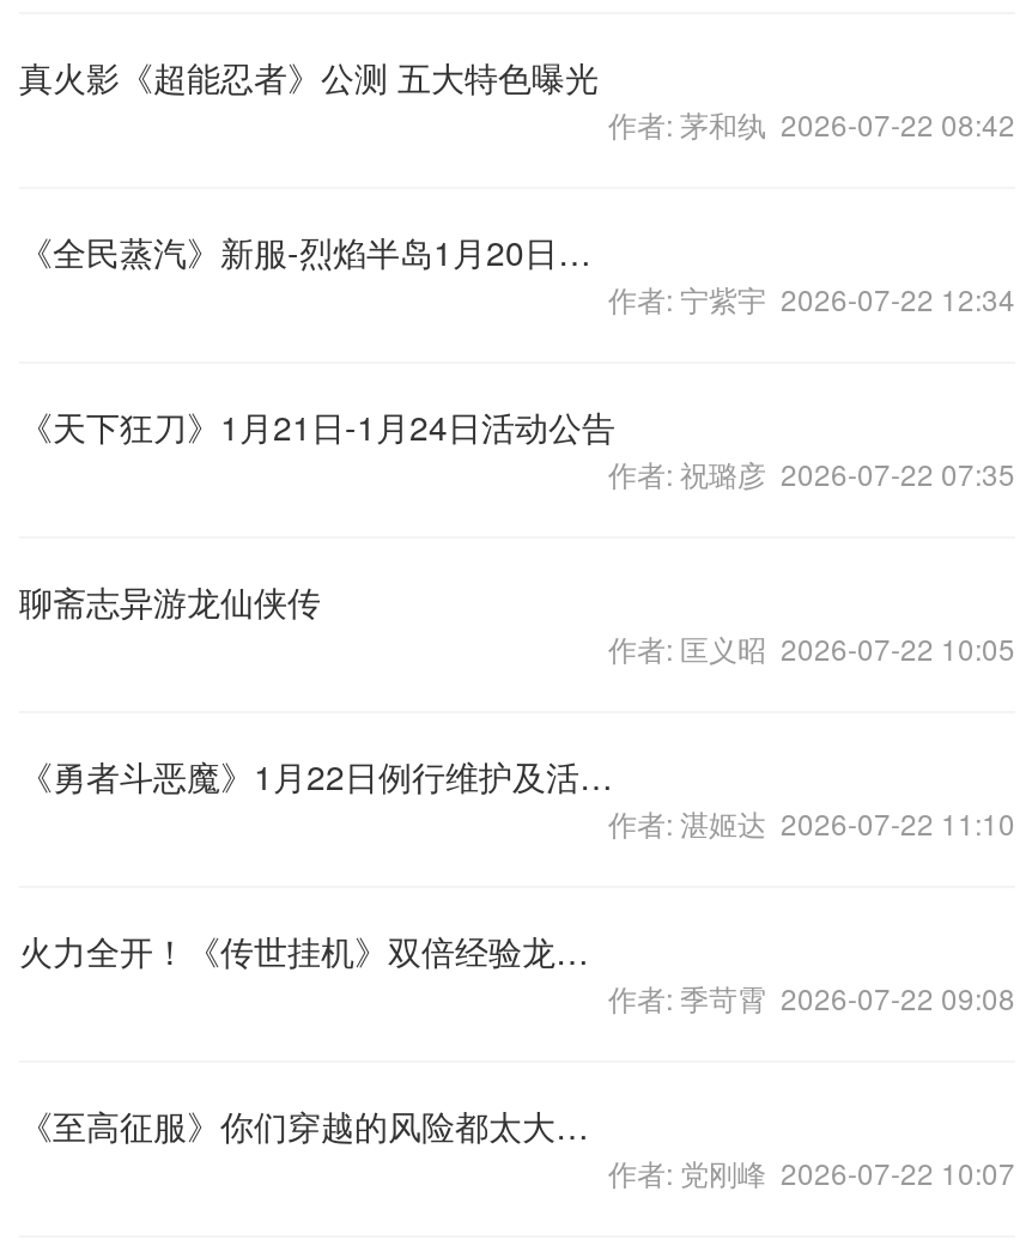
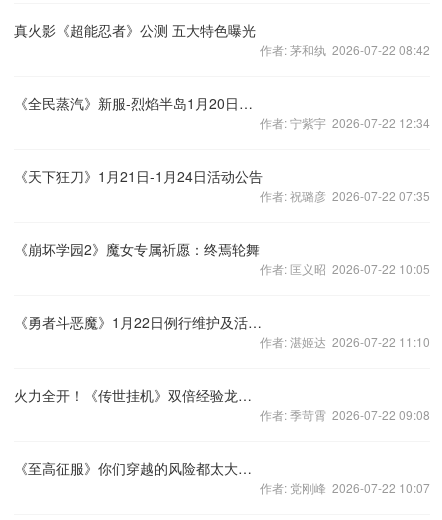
- 聊斋志异游龙仙侠传
+ 《崩坏学园2》魔女专属祈愿：终焉轮舞
